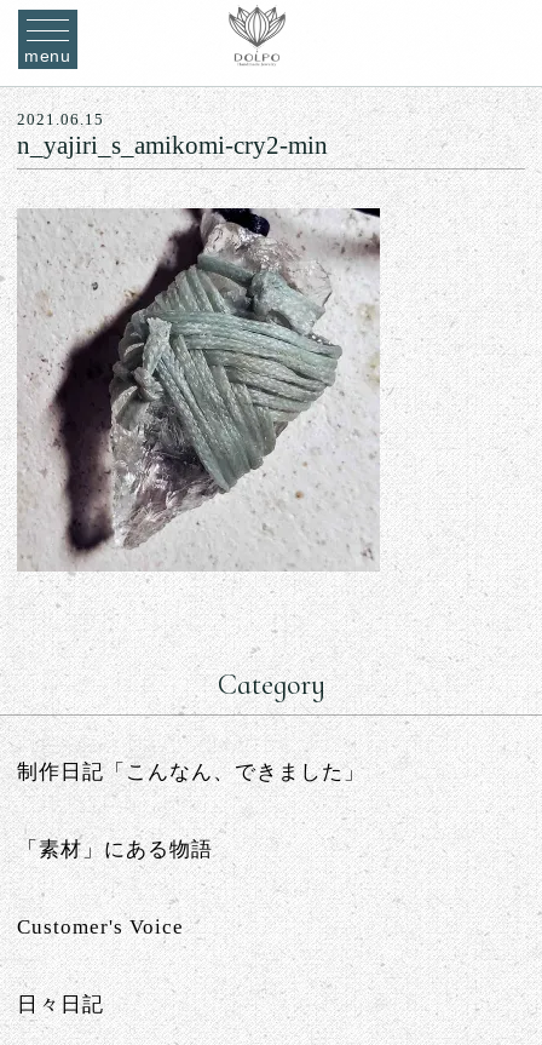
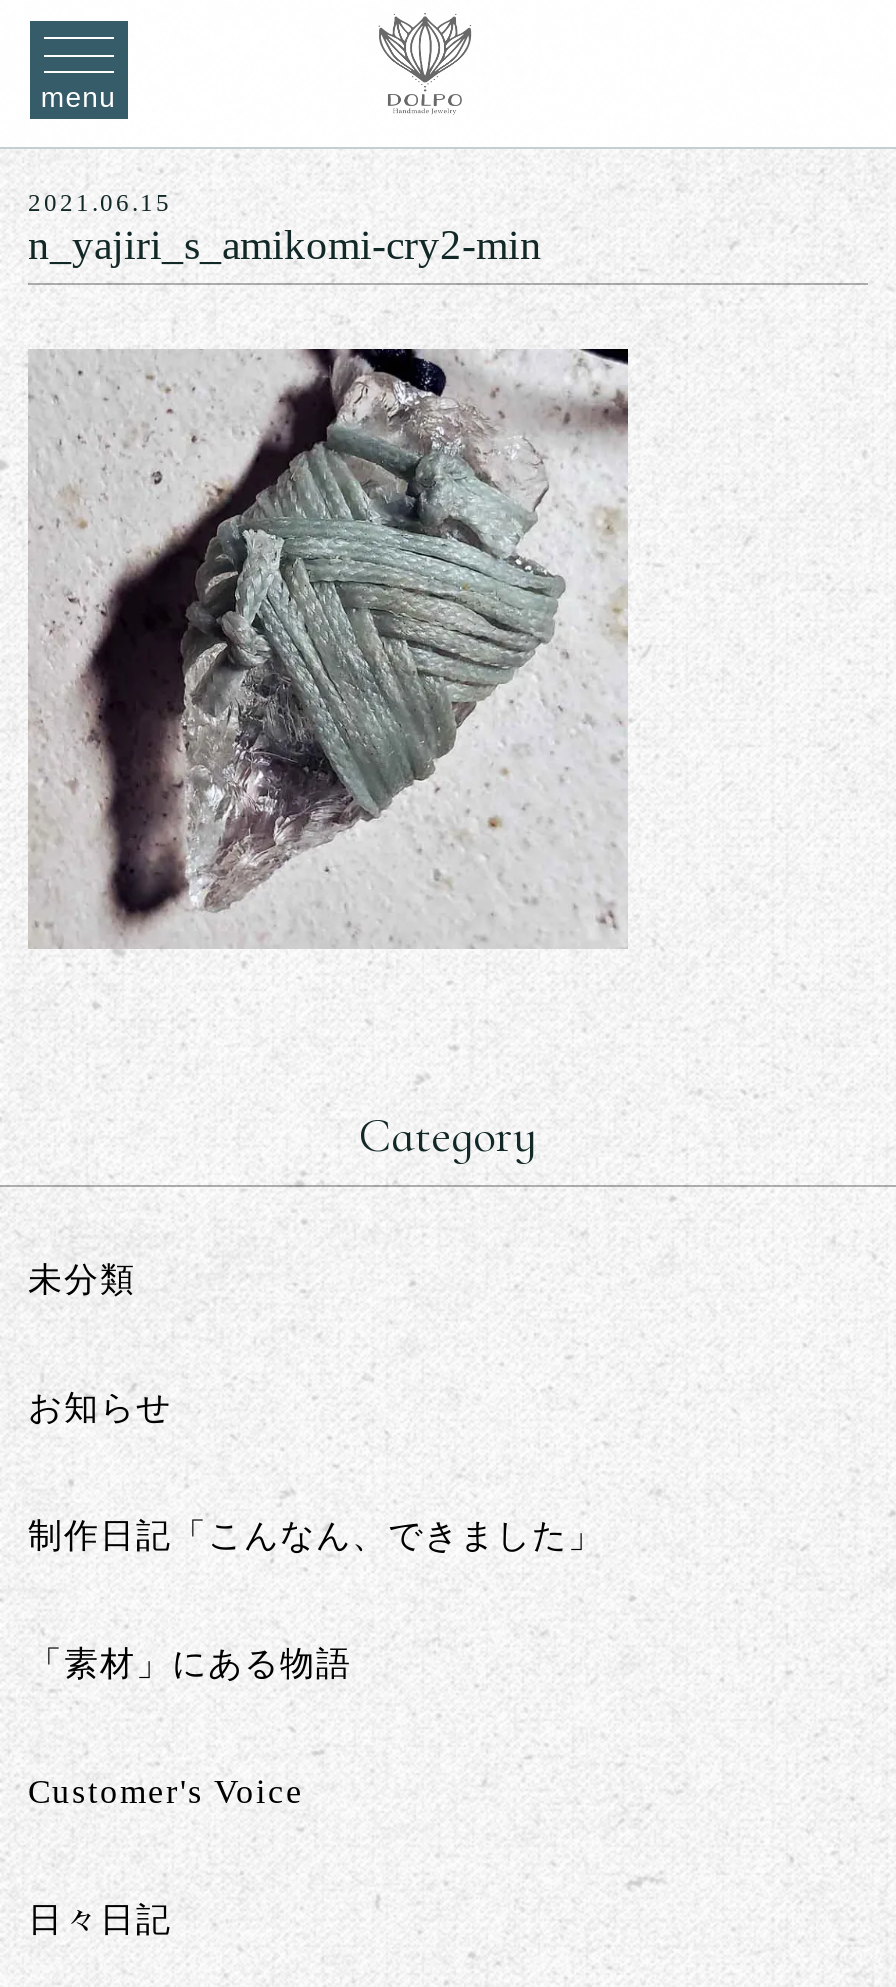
+ 未分類
+ お知らせ
